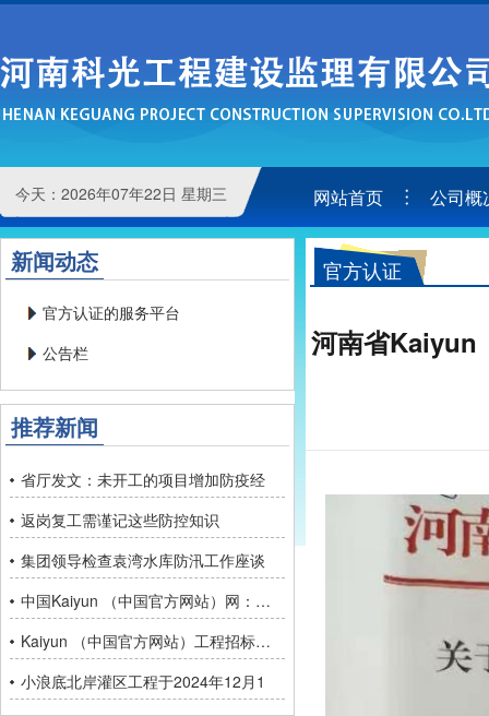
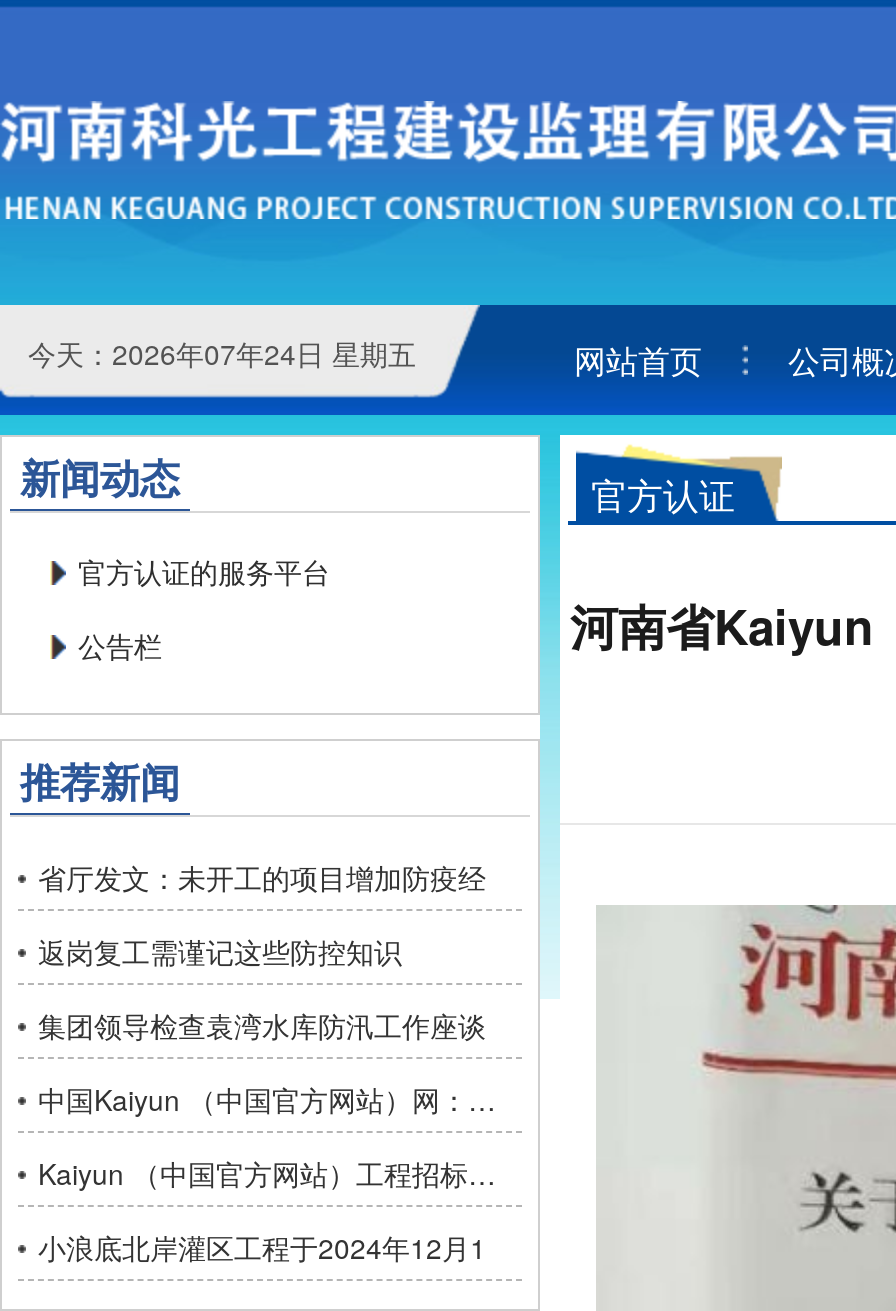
- 今天：2026年07年22日 星期三
+ 今天：2026年07年24日 星期五
